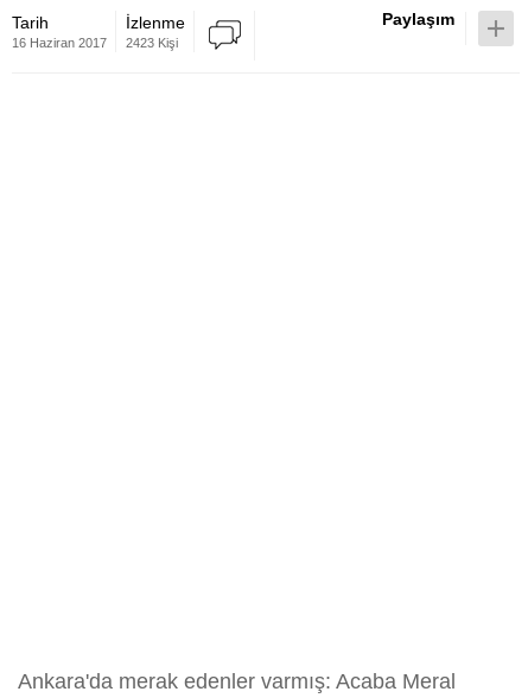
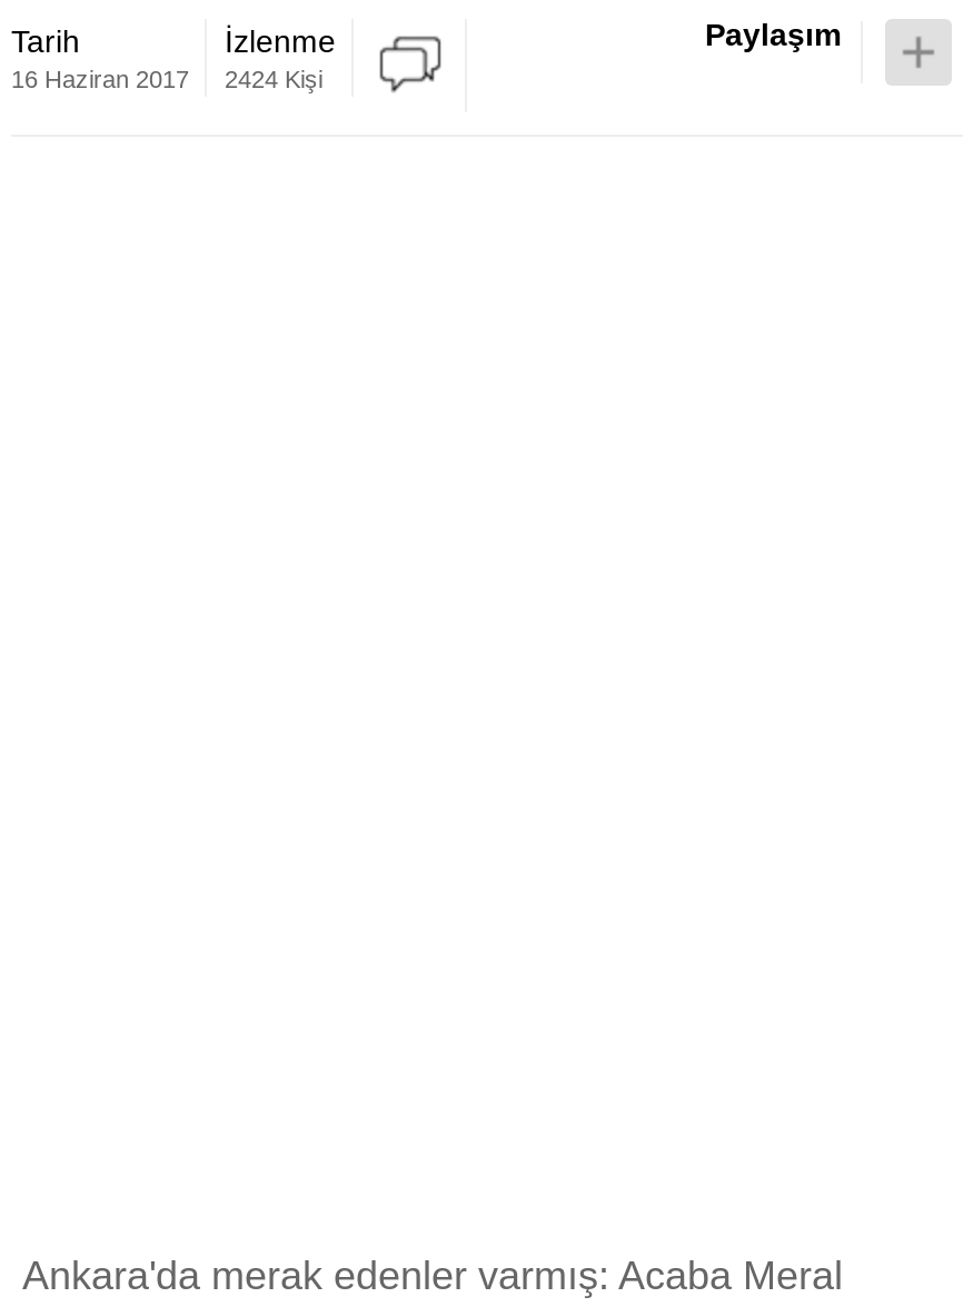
- 16 Haziran 2017 2423 Kişi
+ 16 Haziran 2017 2424 Kişi
